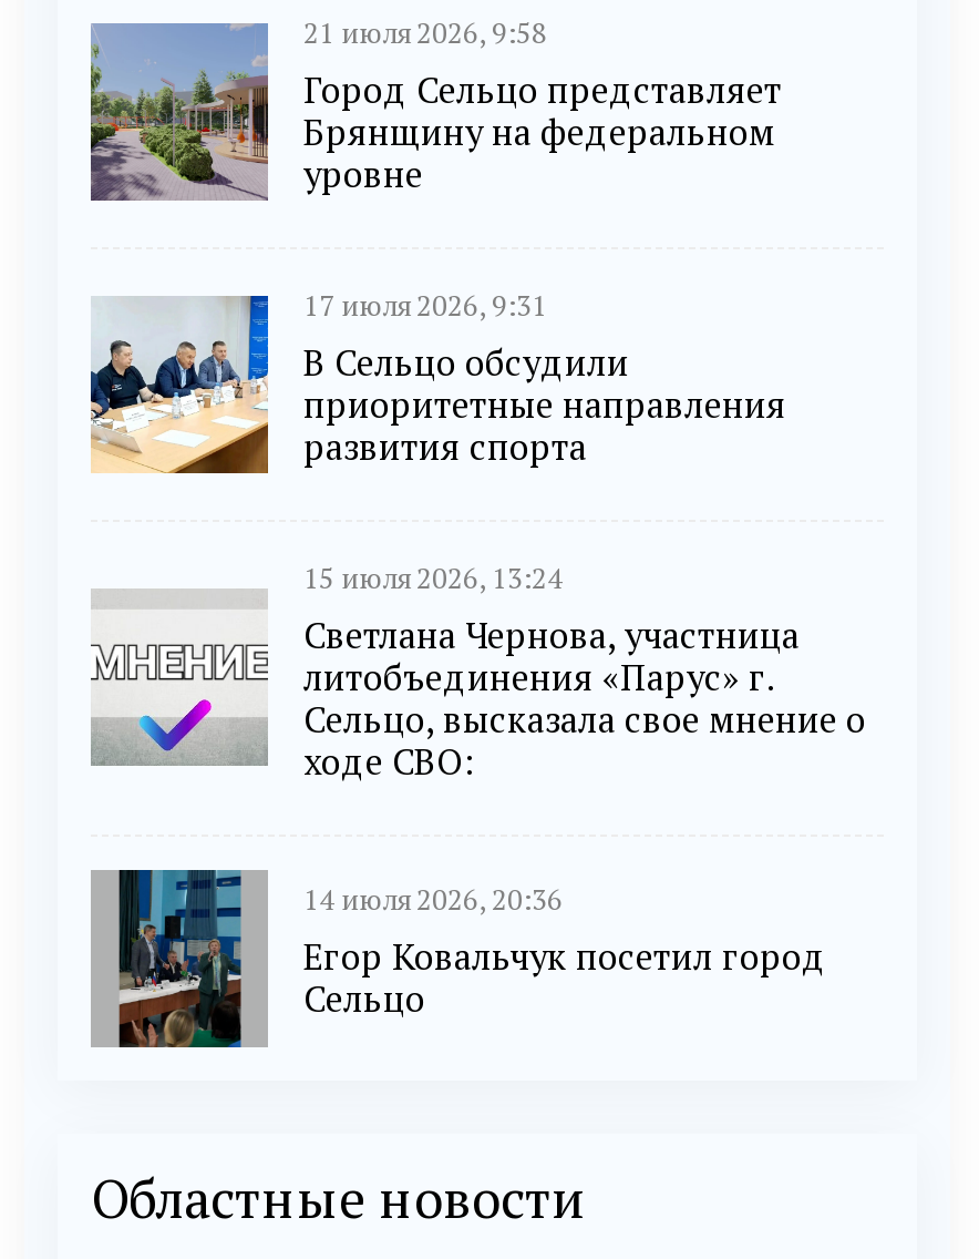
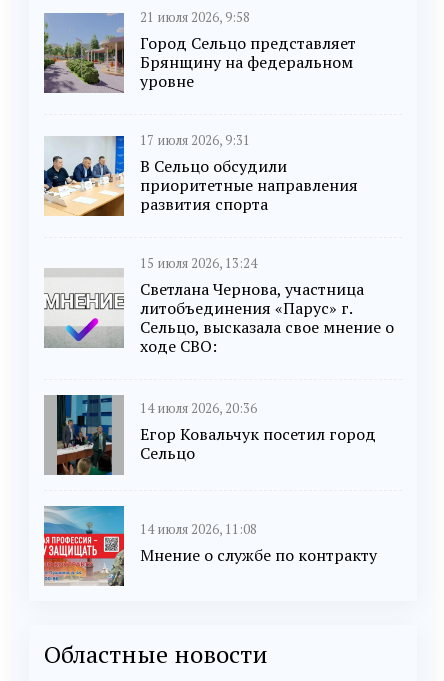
+ [image]
+ 14 июля 2026, 11:08
+ Мнение о службе по контракту
